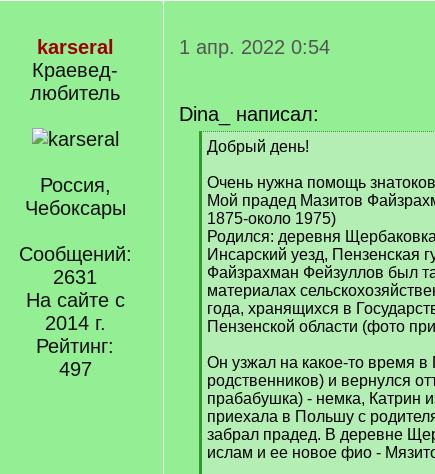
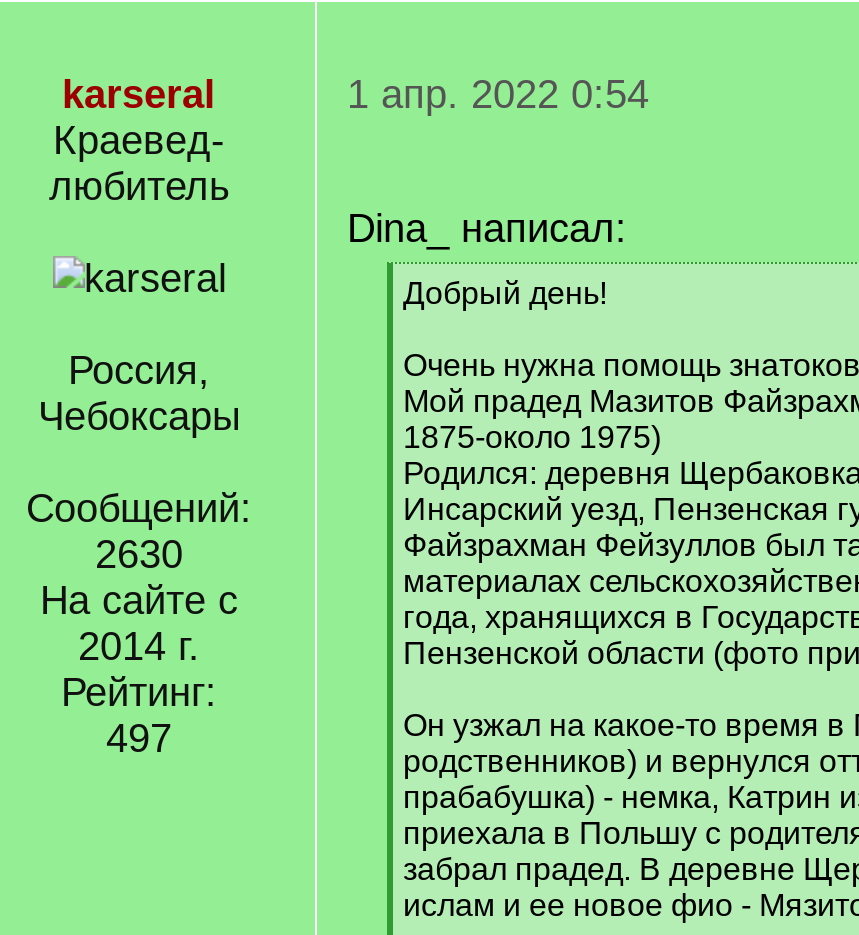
- 2631
+ 2630
